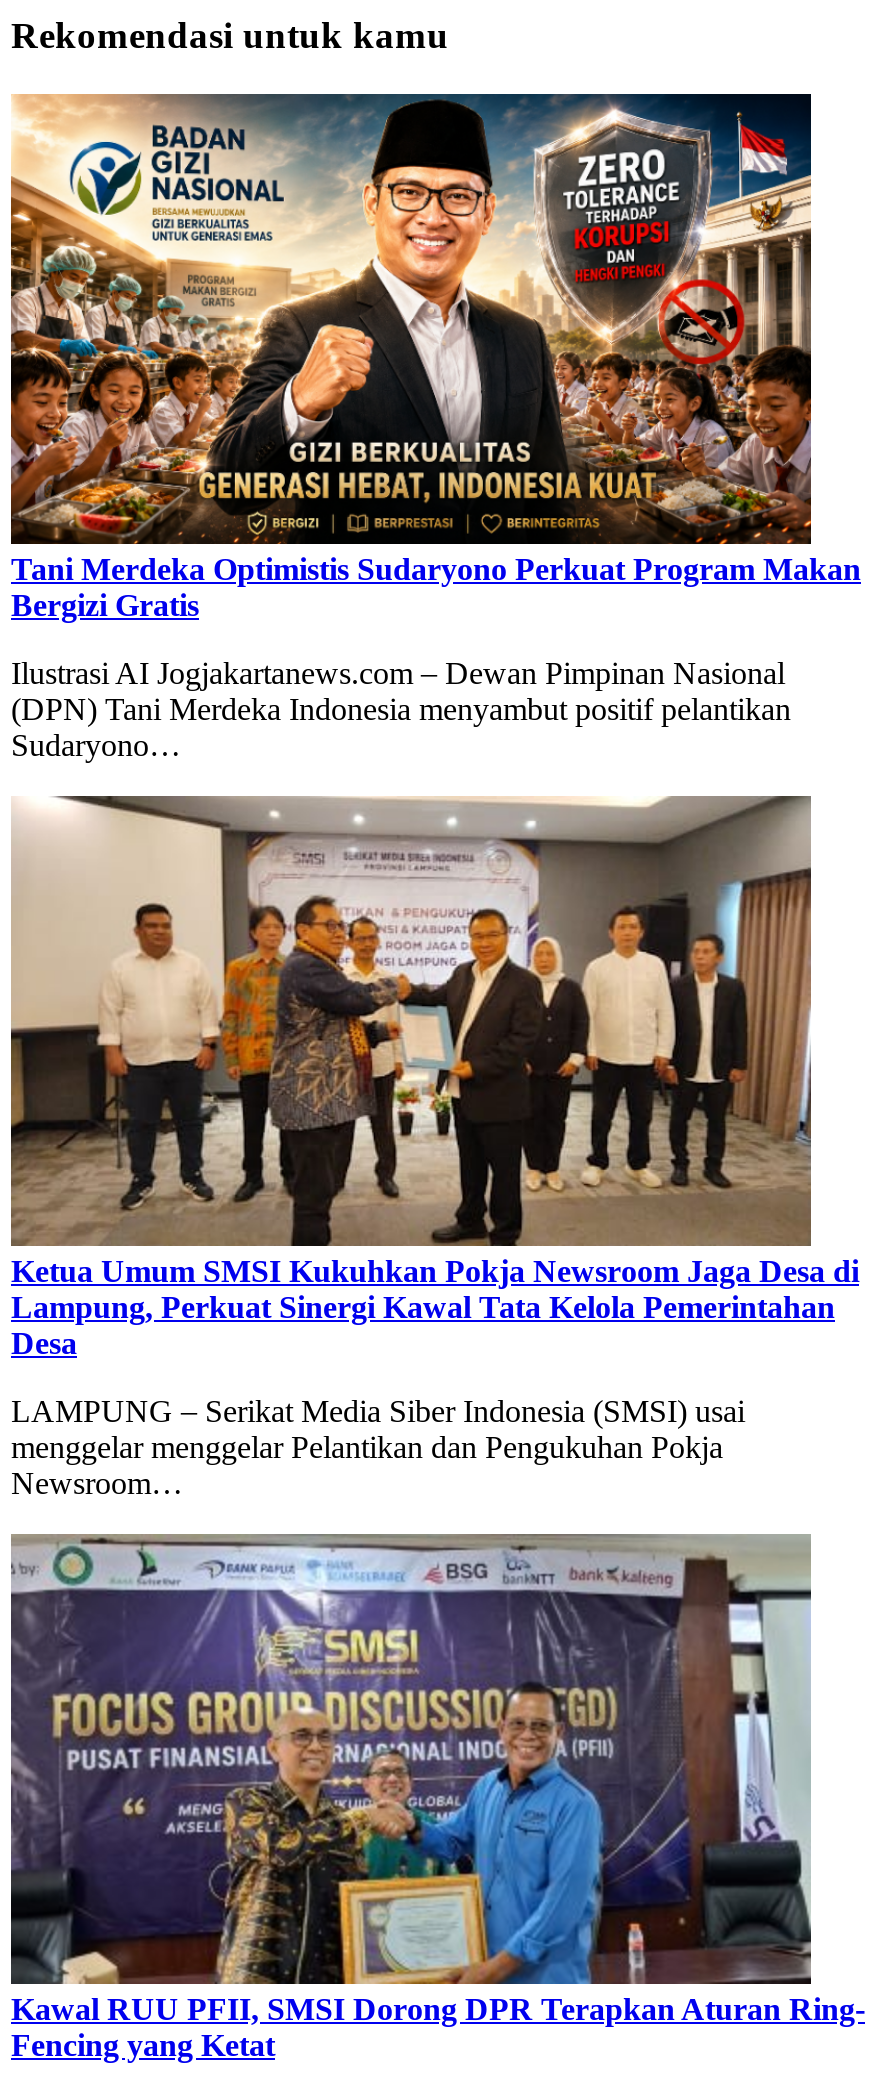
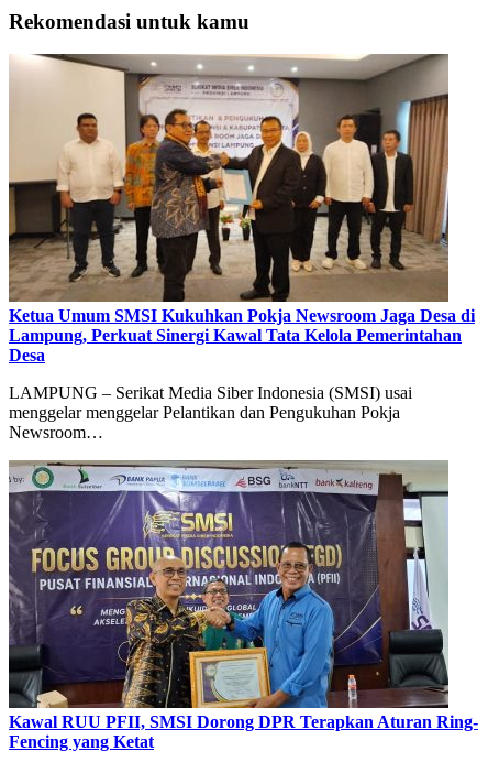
- [image]
- Tani Merdeka Optimistis Sudaryono Perkuat Program Makan
- Bergizi Gratis
- Ilustrasi AI Jogjakartanews.com – Dewan Pimpinan Nasional
- (DPN) Tani Merdeka Indonesia menyambut positif pelantikan
- Sudaryono…
